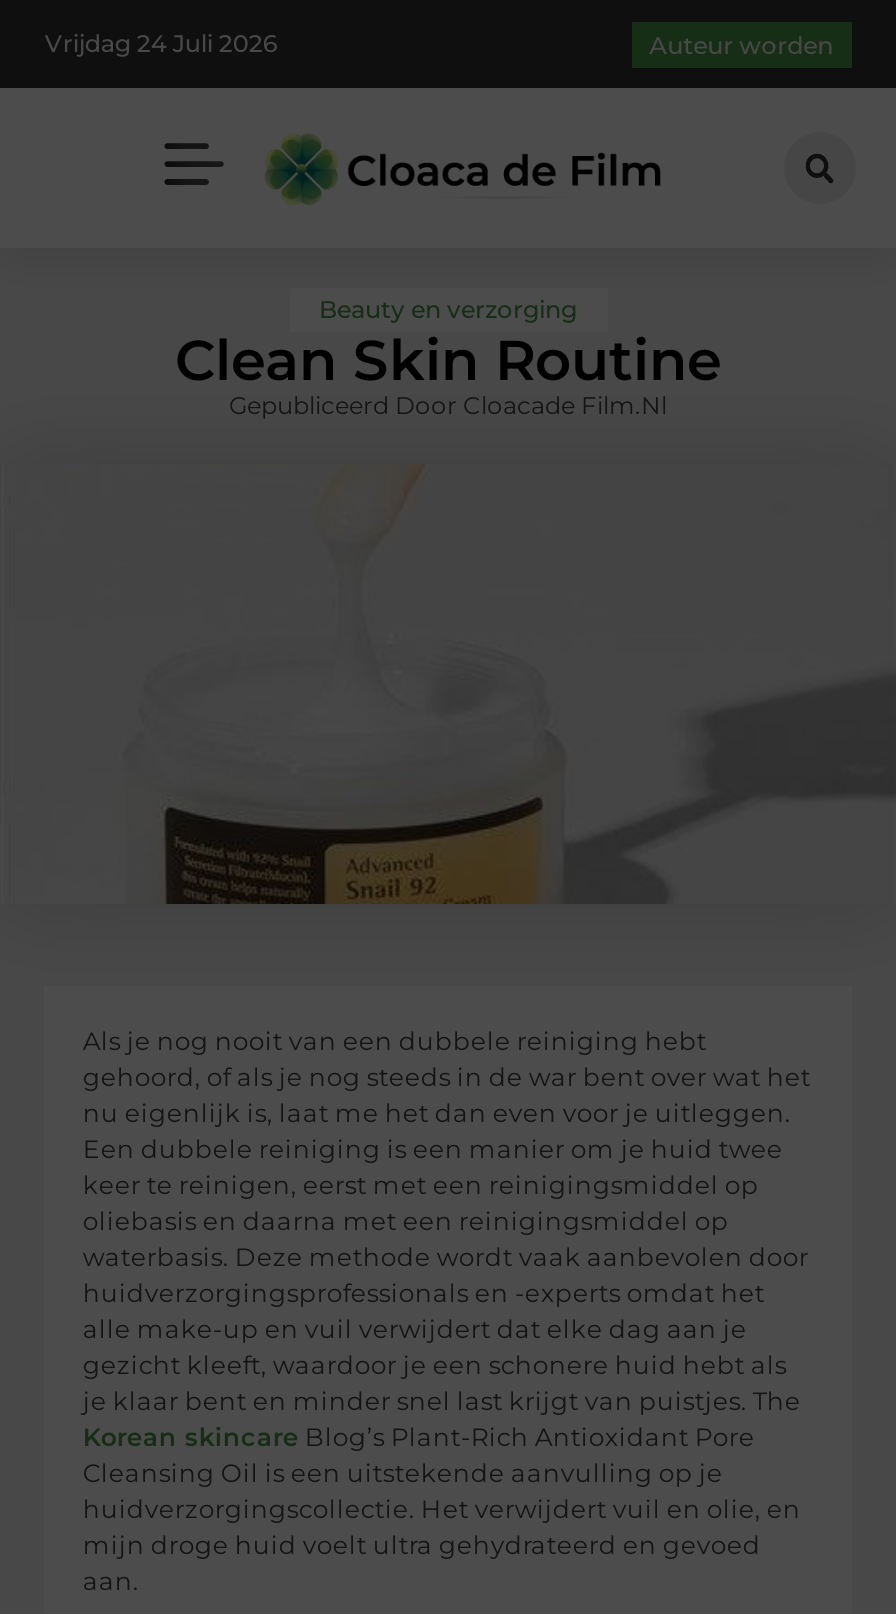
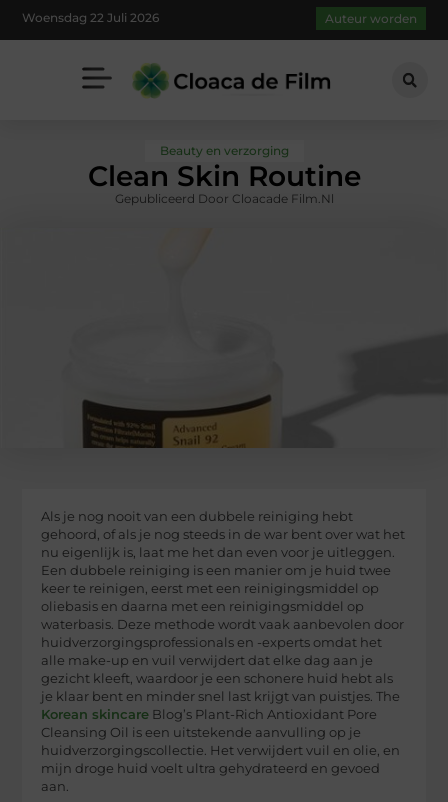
- Vrijdag 24 Juli 2026
+ Woensdag 22 Juli 2026
